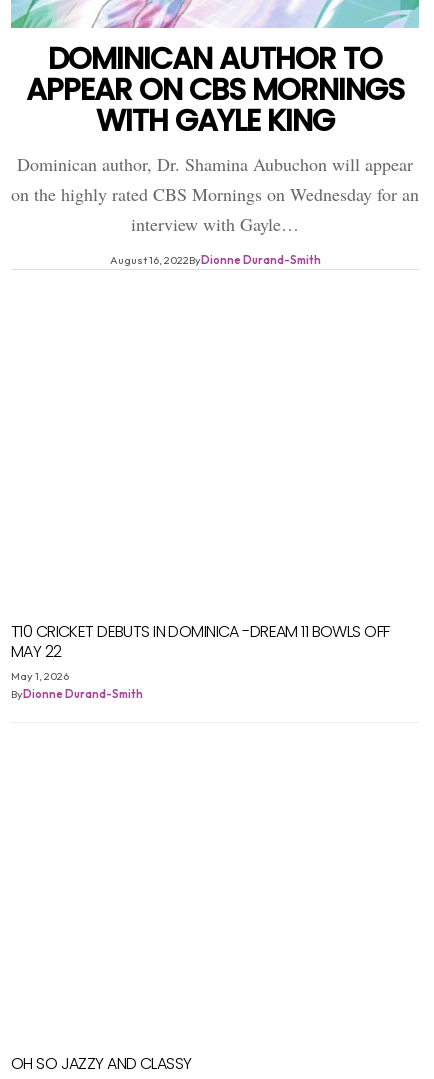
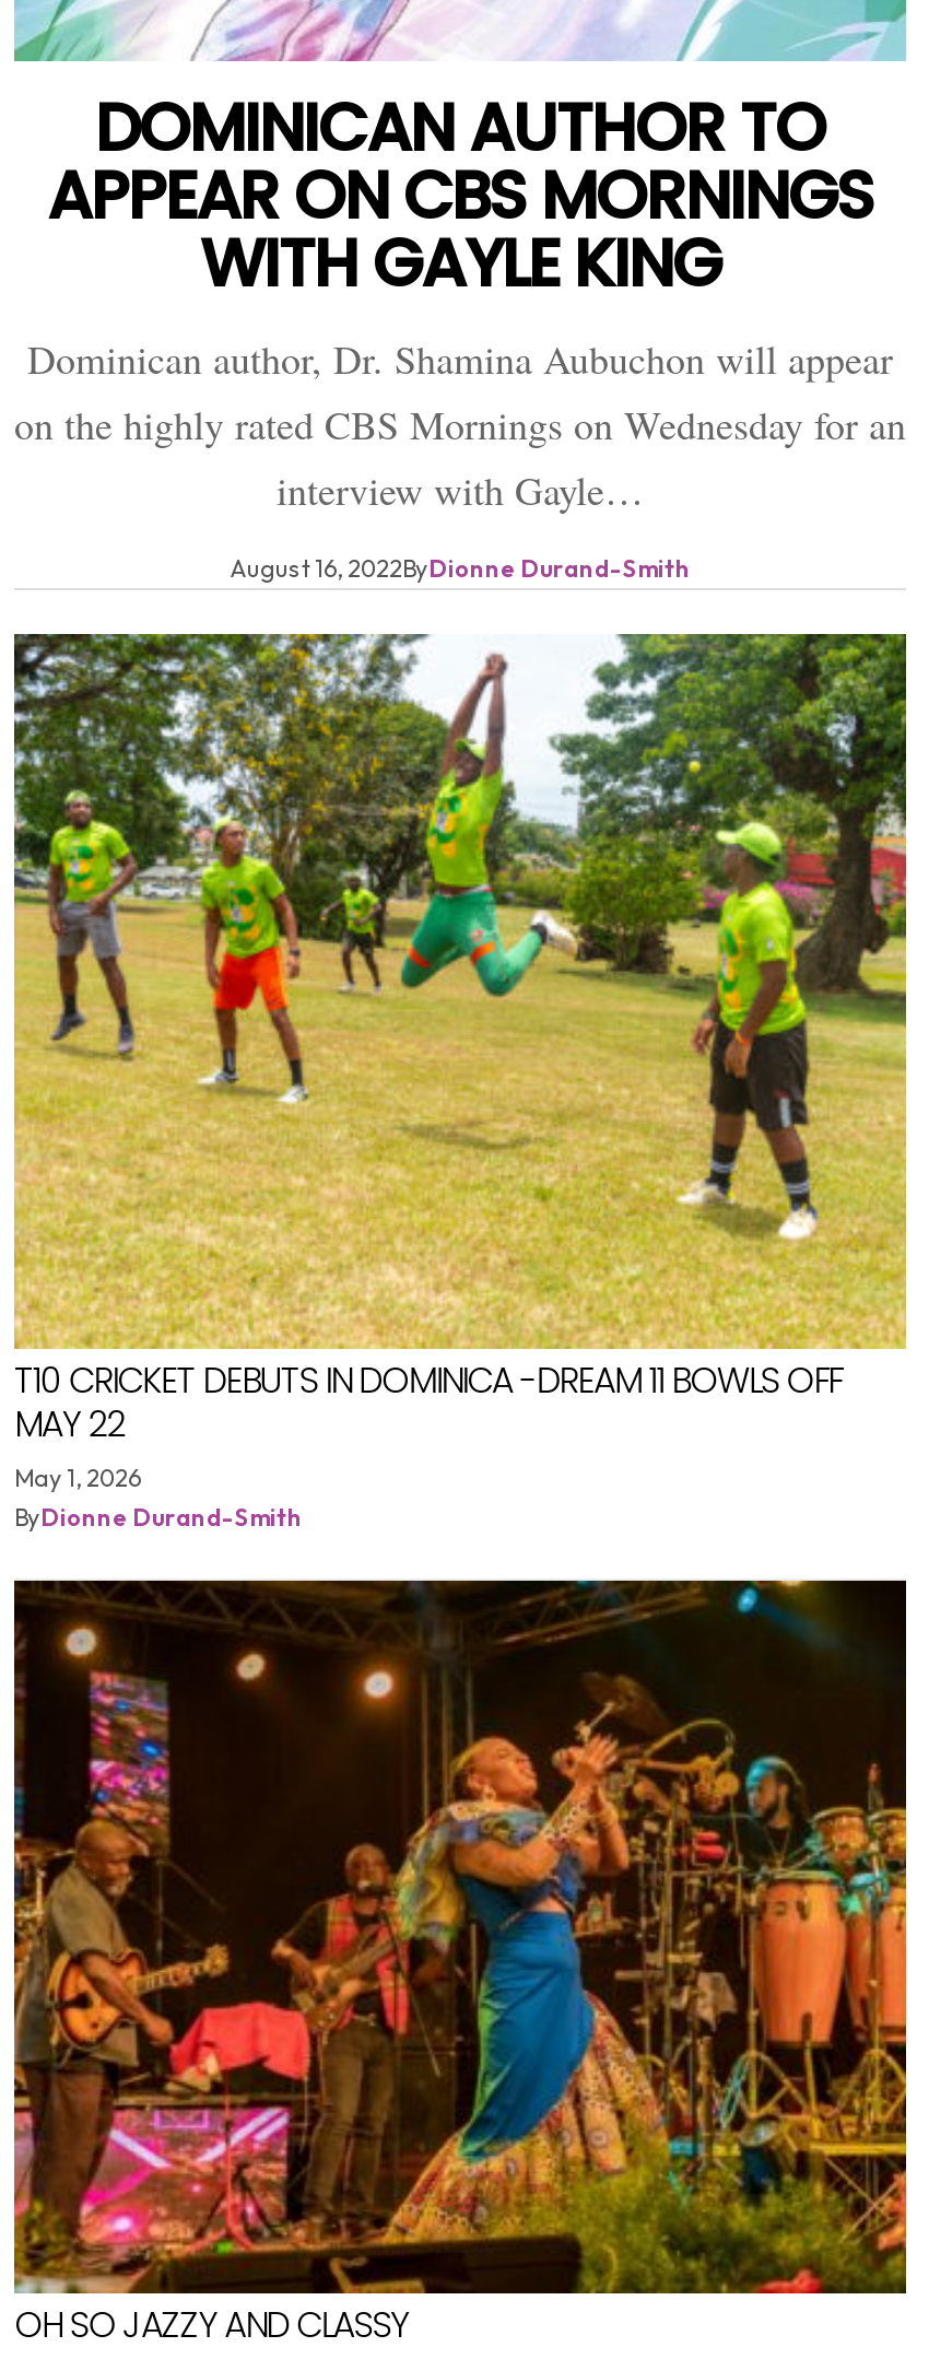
+ [image]

+ [image]
